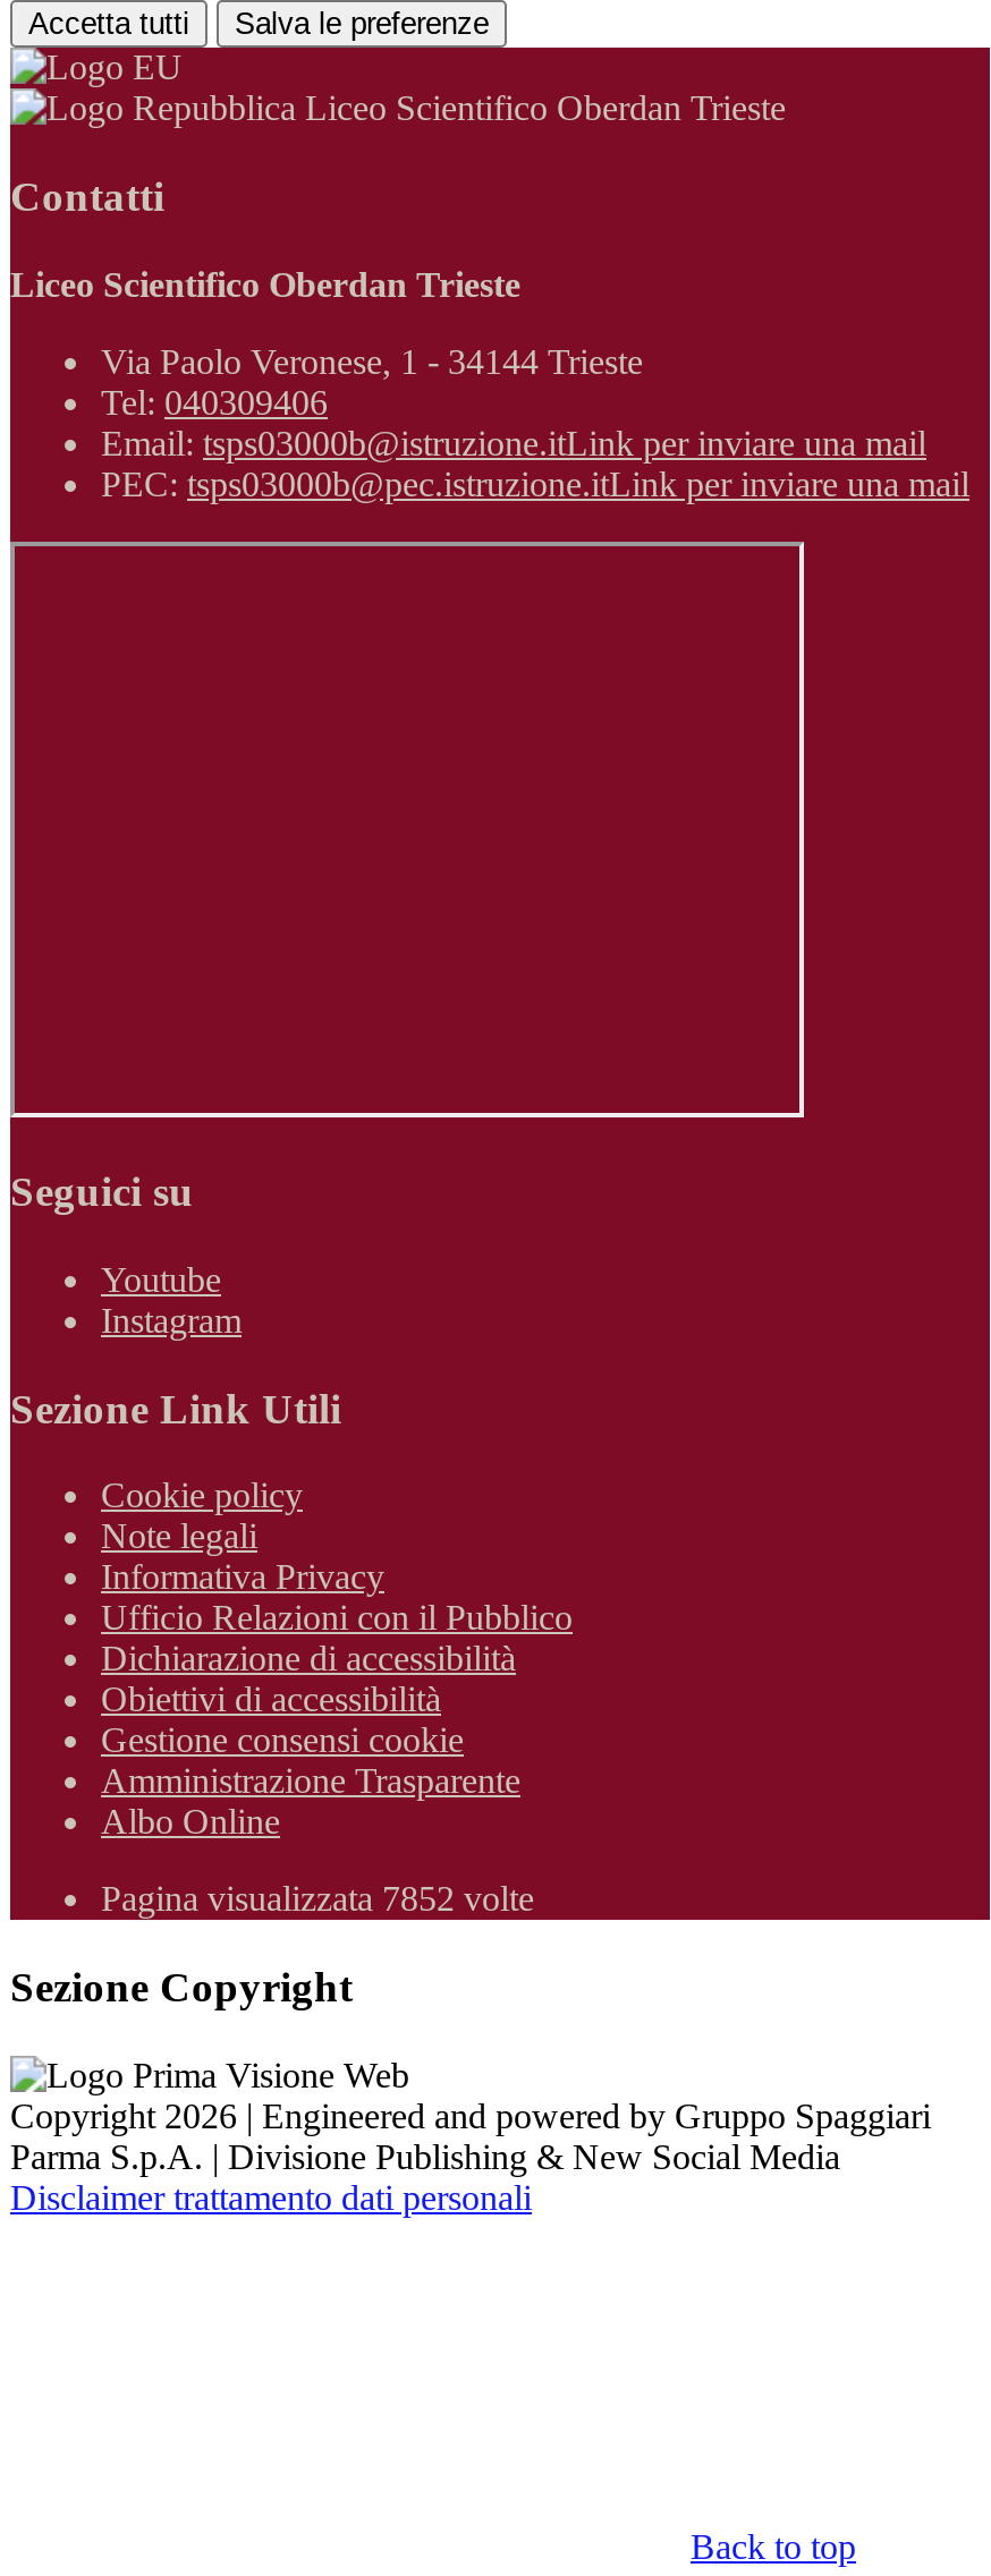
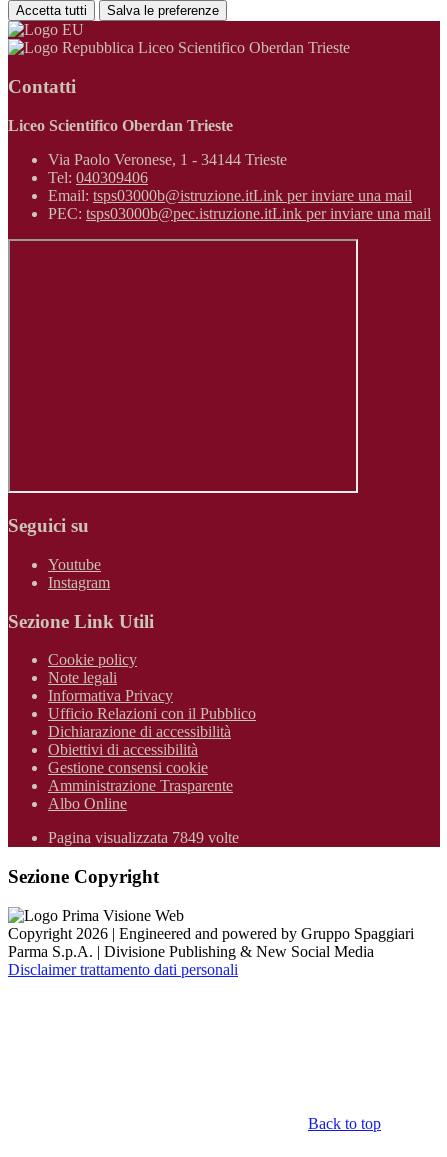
- Pagina visualizzata 7852 volte
+ Pagina visualizzata 7849 volte
